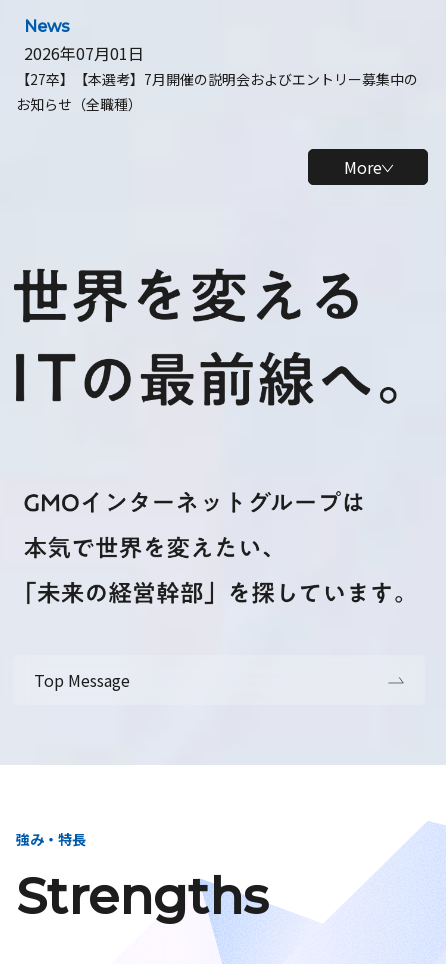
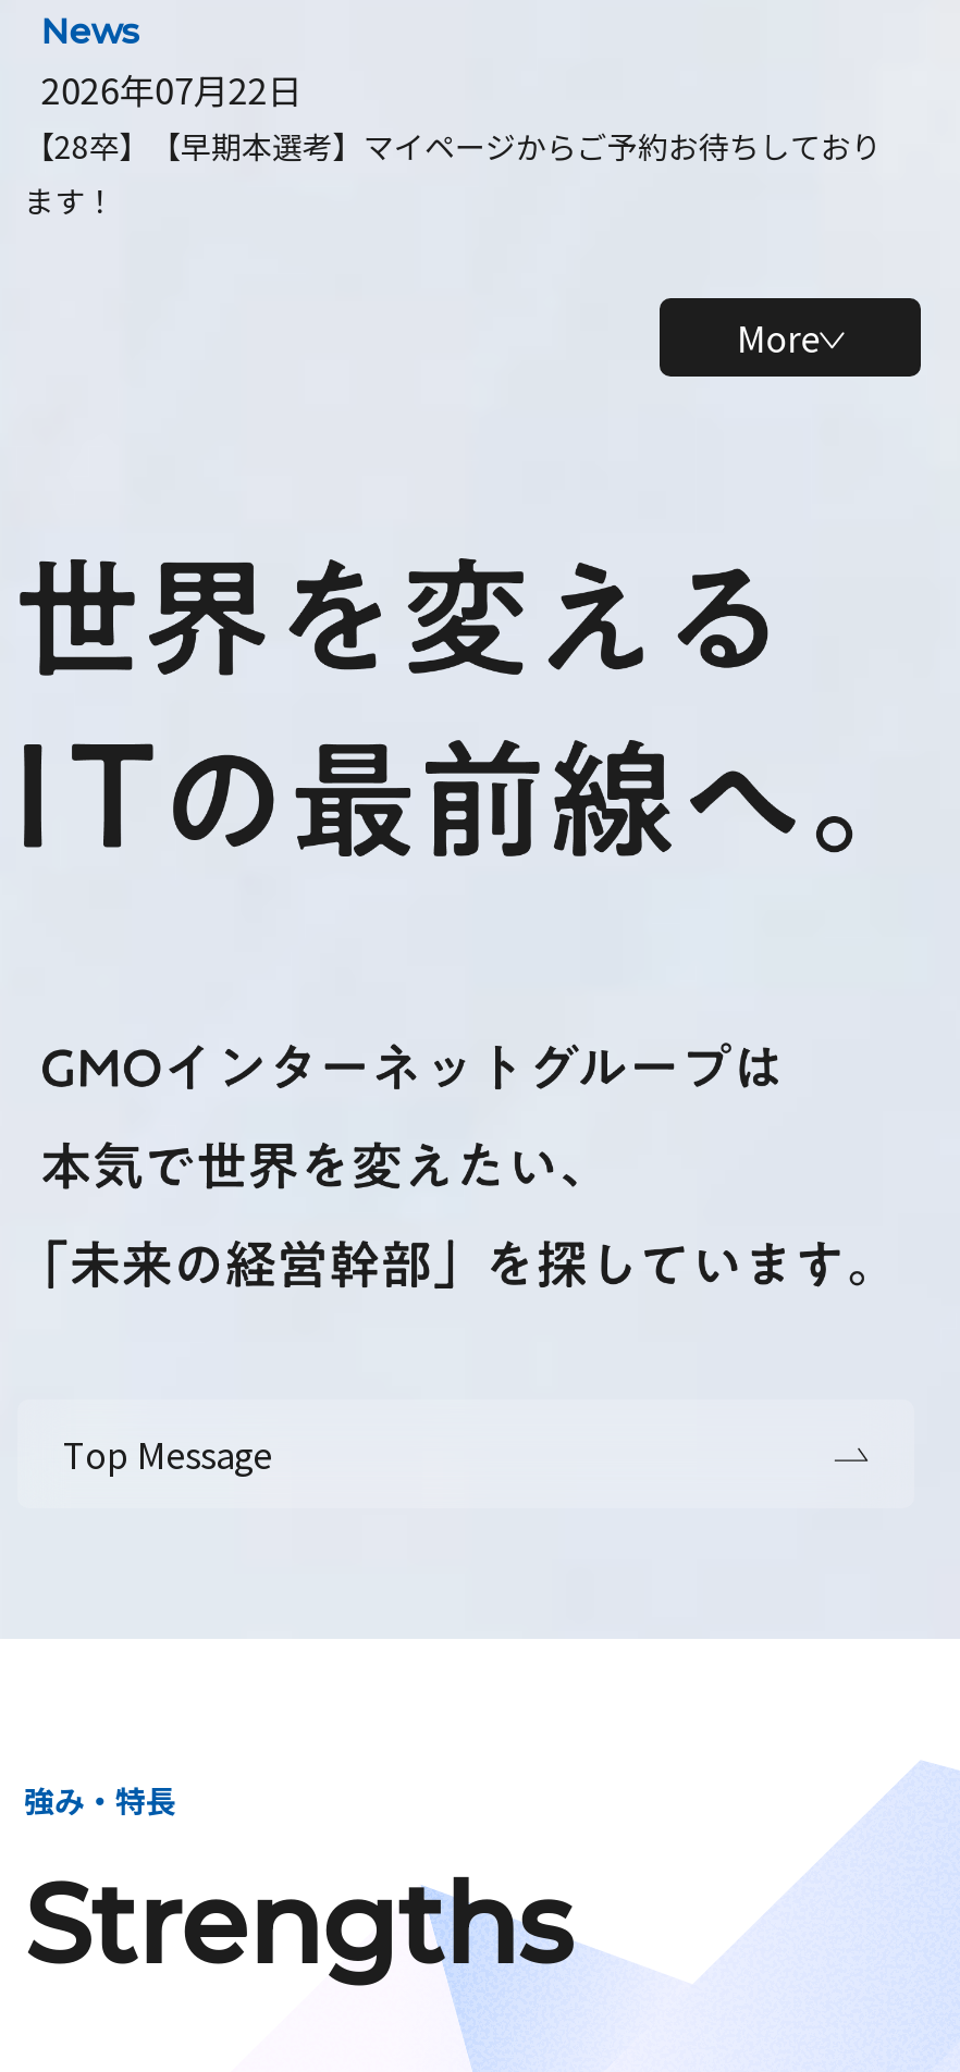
- 2026年07月01日
- 【27卒】【本選考】7月開催の説明会およびエントリー募集中の
- お知らせ（全職種）
+ 2026年07月22日
+ 【28卒】【早期本選考】マイページからご予約お待ちしており
+ ます！
